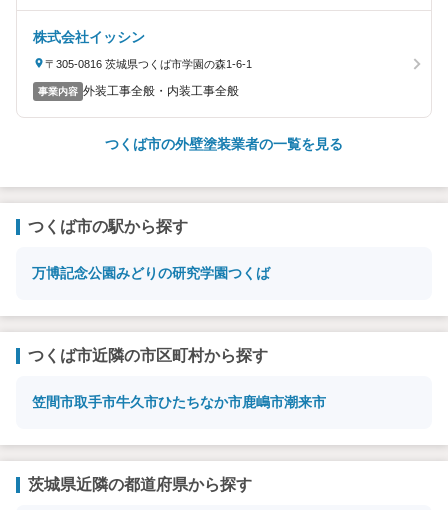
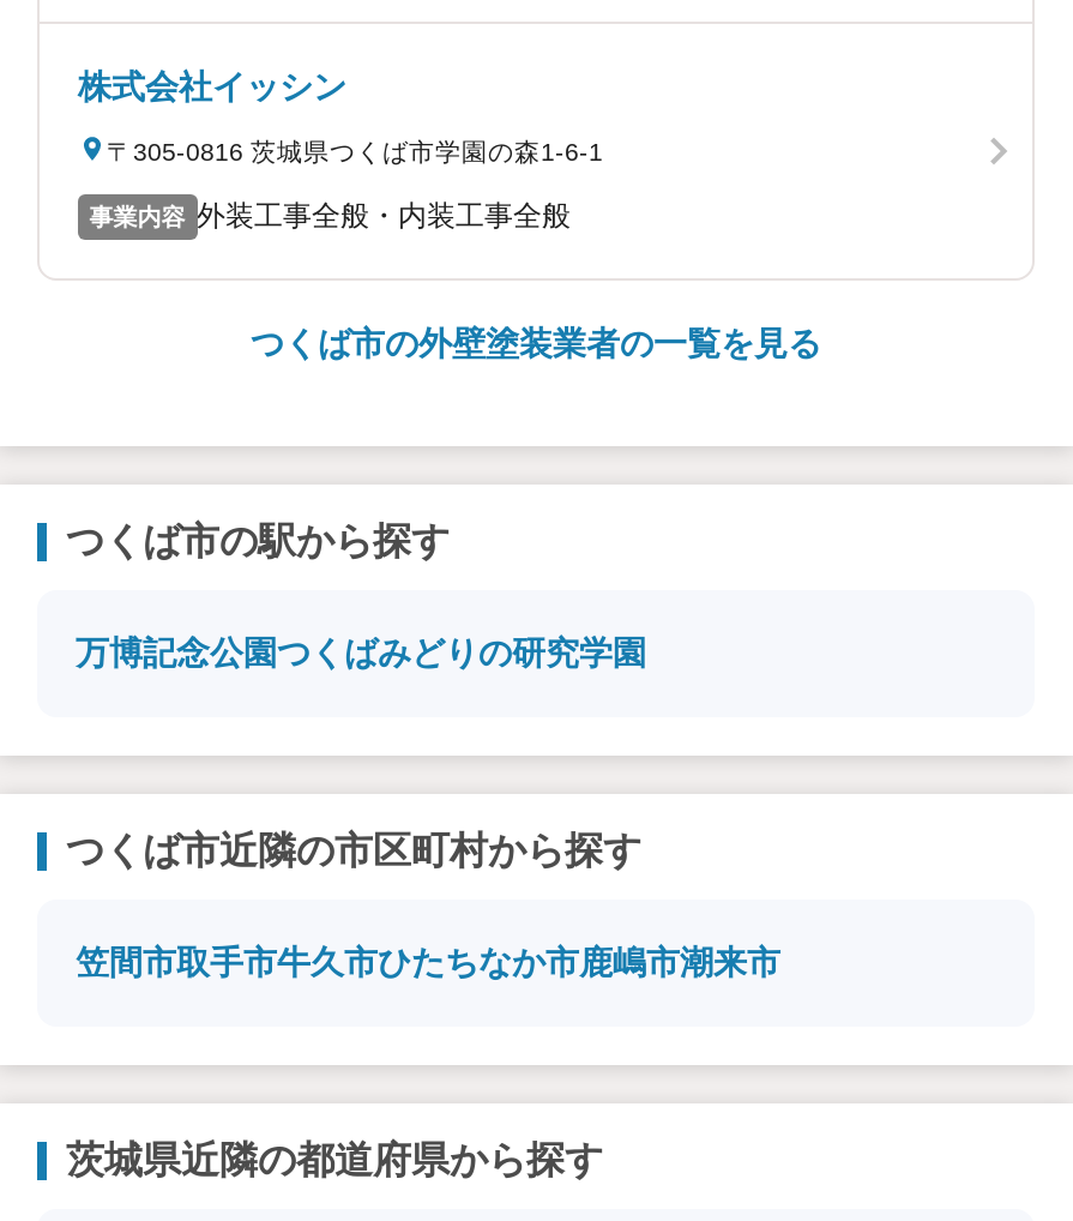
- 万博記念公園みどりの研究学園つくば
+ 万博記念公園つくばみどりの研究学園
